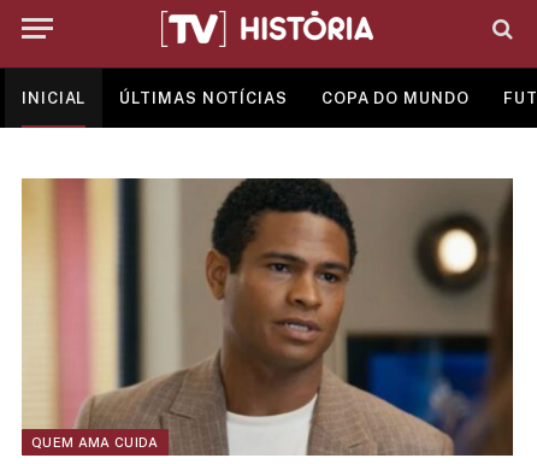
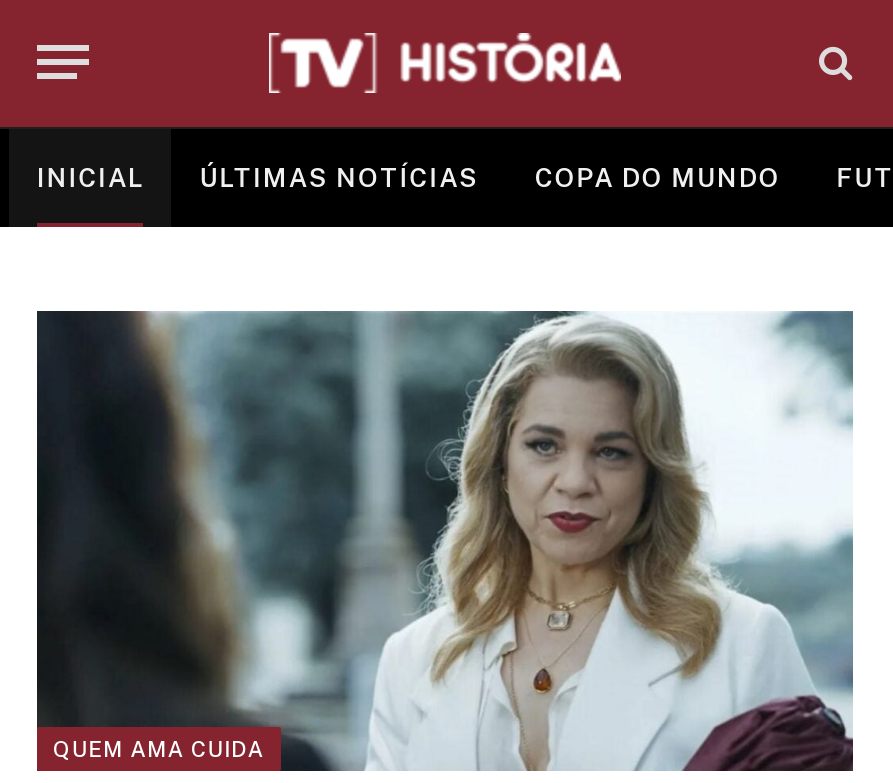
- [image]
+ [image]
